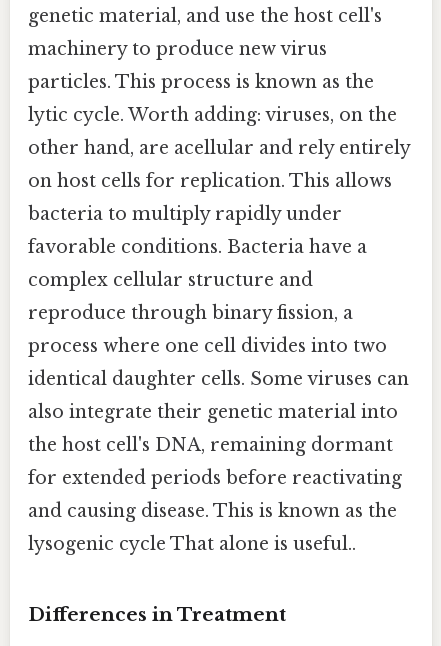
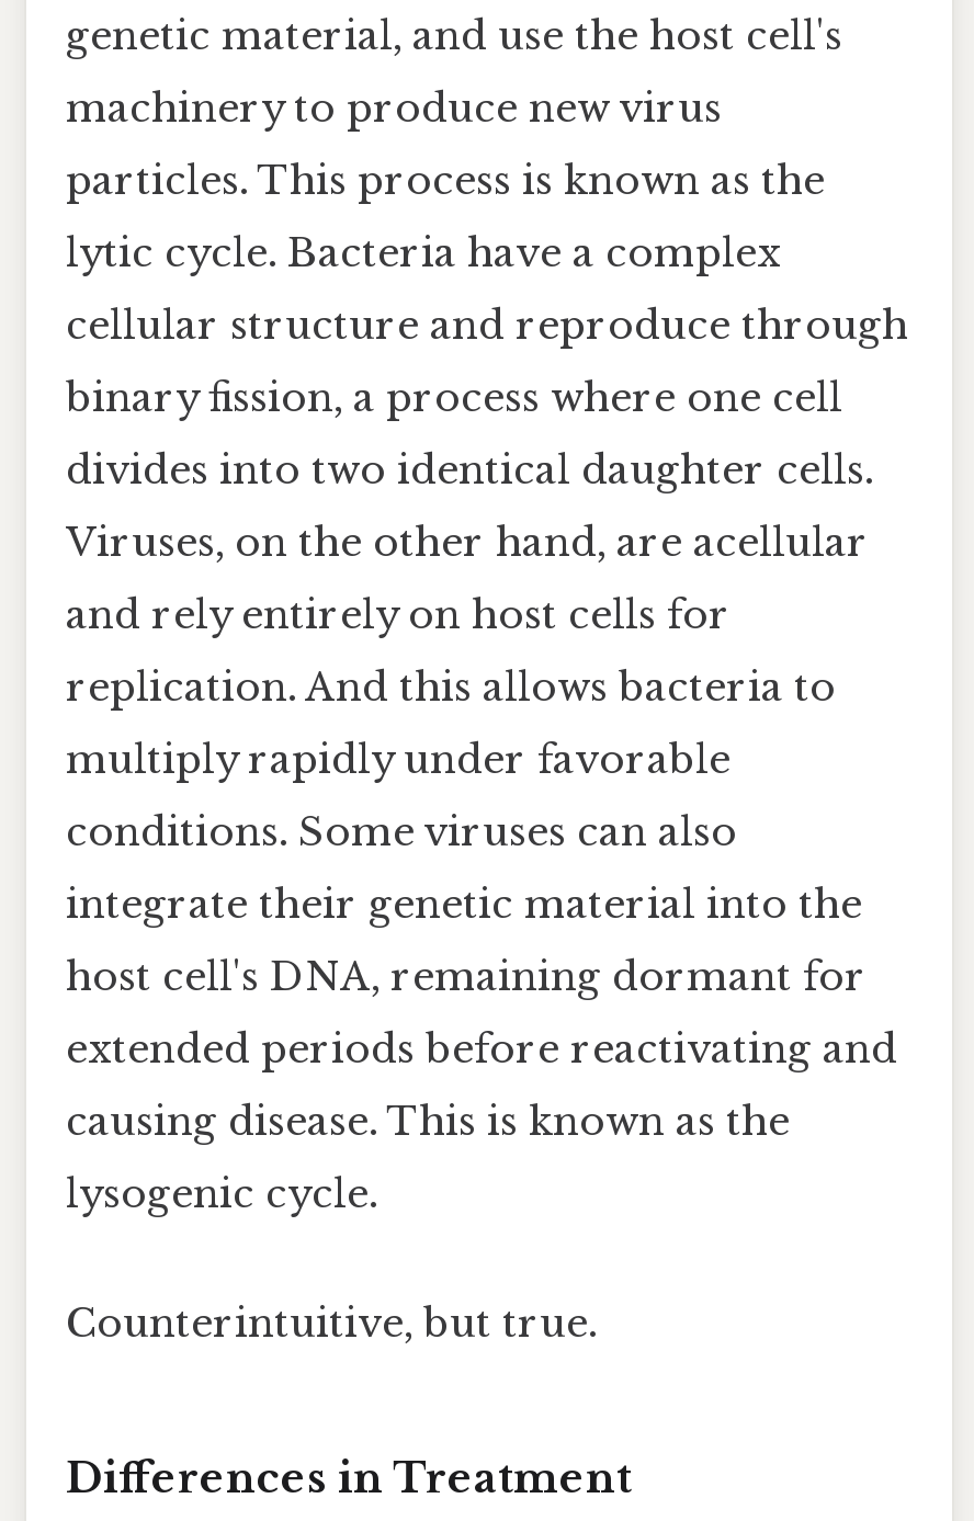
- lytic cycle. Worth adding: viruses, on the
- other hand, are acellular and rely entirely
- on host cells for replication. This allows
- bacteria to multiply rapidly under
- favorable conditions. Bacteria have a
- complex cellular structure and
- reproduce through binary fission, a
- process where one cell divides into two
- identical daughter cells. Some viruses can
- also integrate their genetic material into
- the host cell's DNA, remaining dormant
- for extended periods before reactivating
- and causing disease. This is known as the
- lysogenic cycle That alone is useful..
+ lytic cycle. Bacteria have a complex
+ cellular structure and reproduce through
+ binary fission, a process where one cell
+ divides into two identical daughter cells.
+ Viruses, on the other hand, are acellular
+ and rely entirely on host cells for
+ replication. And this allows bacteria to
+ multiply rapidly under favorable
+ conditions. Some viruses can also
+ integrate their genetic material into the
+ host cell's DNA, remaining dormant for
+ extended periods before reactivating and
+ causing disease. This is known as the
+ lysogenic cycle.
+ Counterintuitive, but true.
